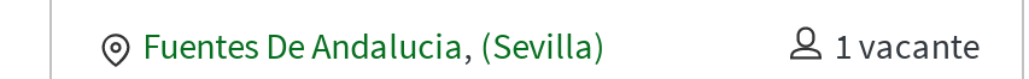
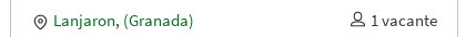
- Fuentes De Andalucia, (Sevilla)
+ Lanjaron, (Granada)
